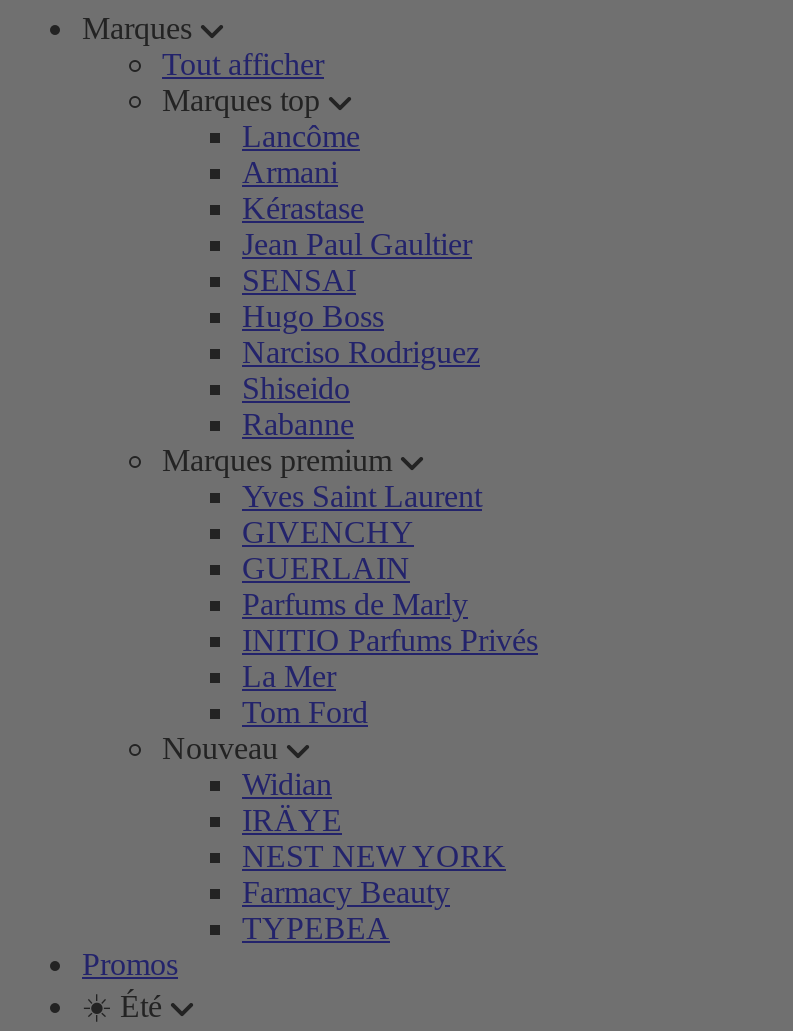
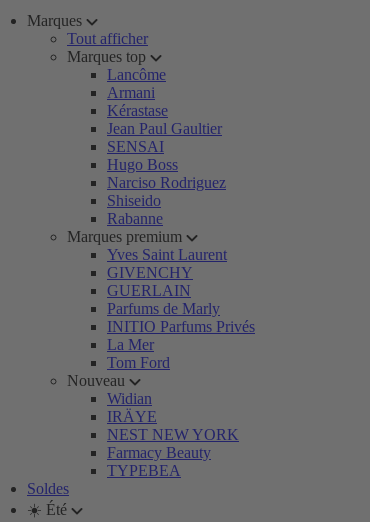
- Promos
+ Soldes
